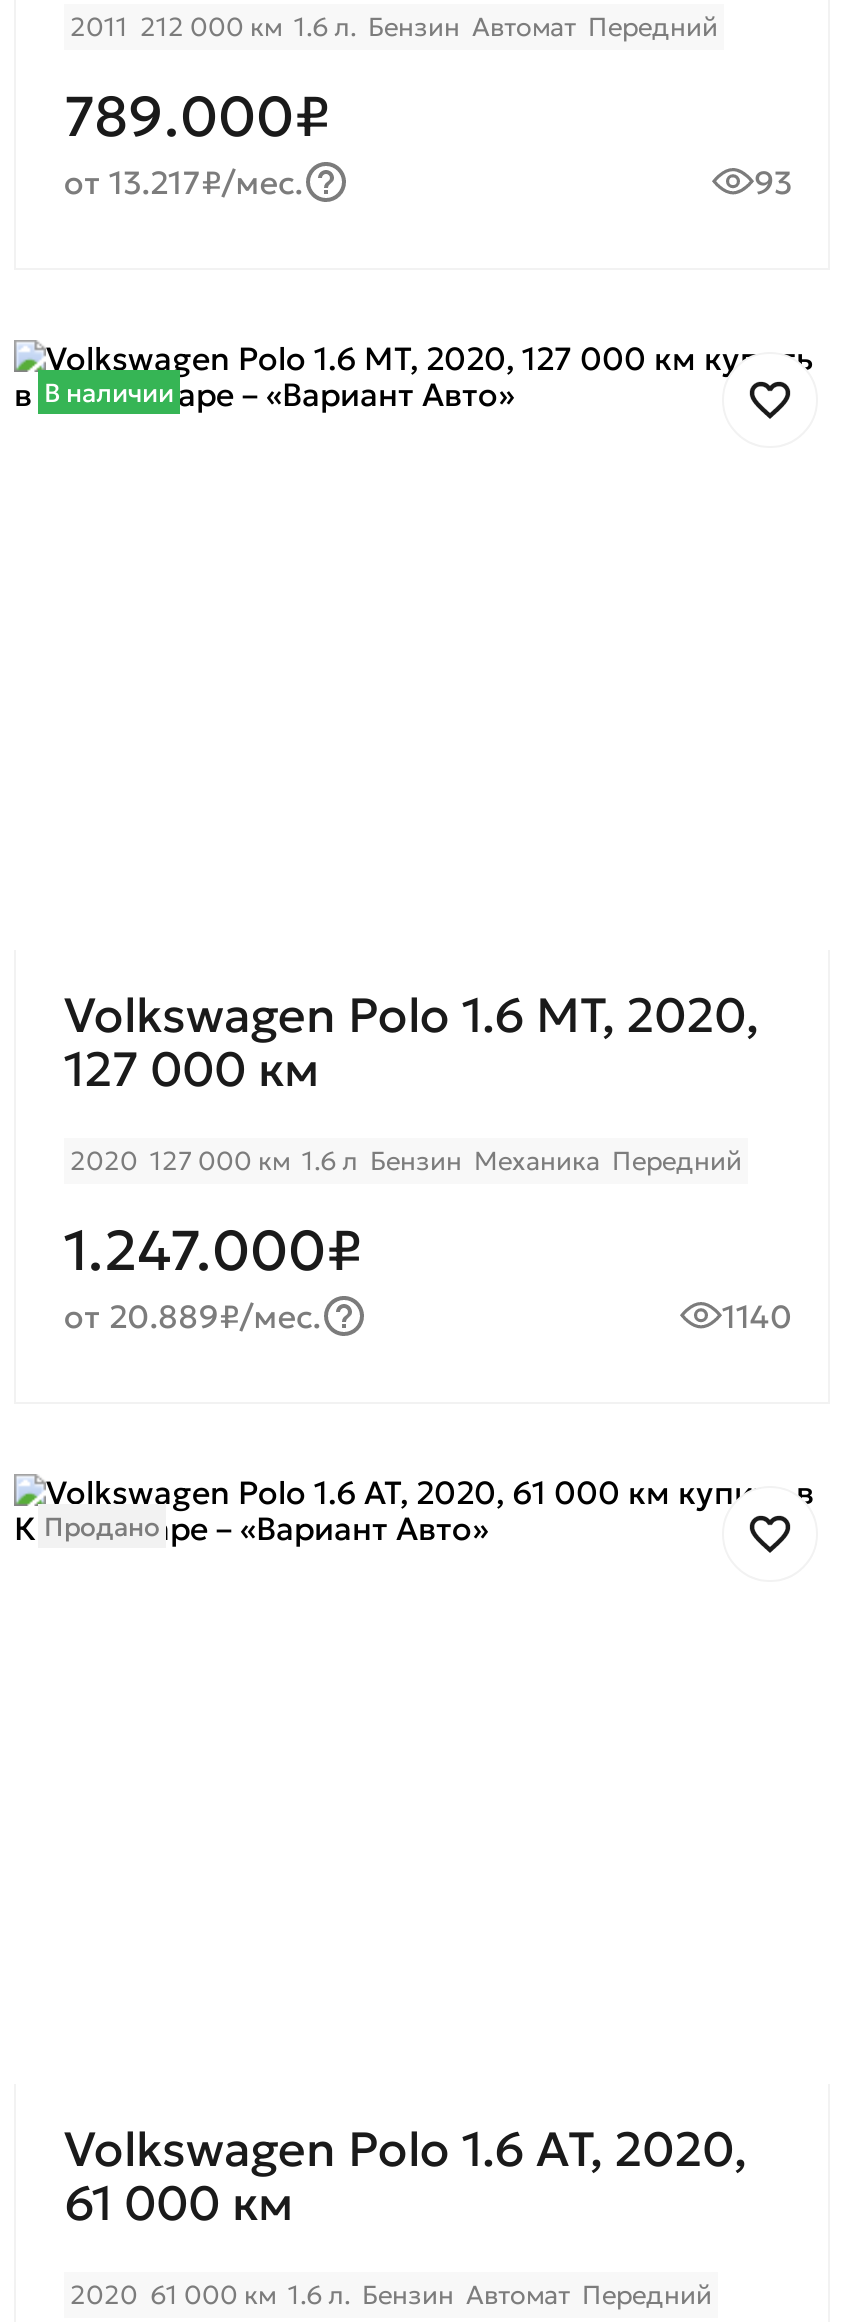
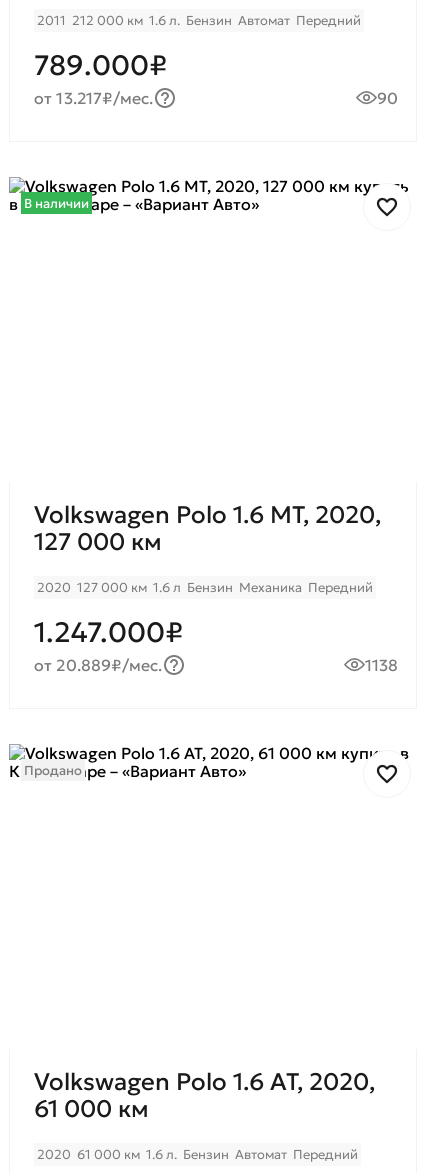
- 93
+ 90

- 1140
+ 1138
